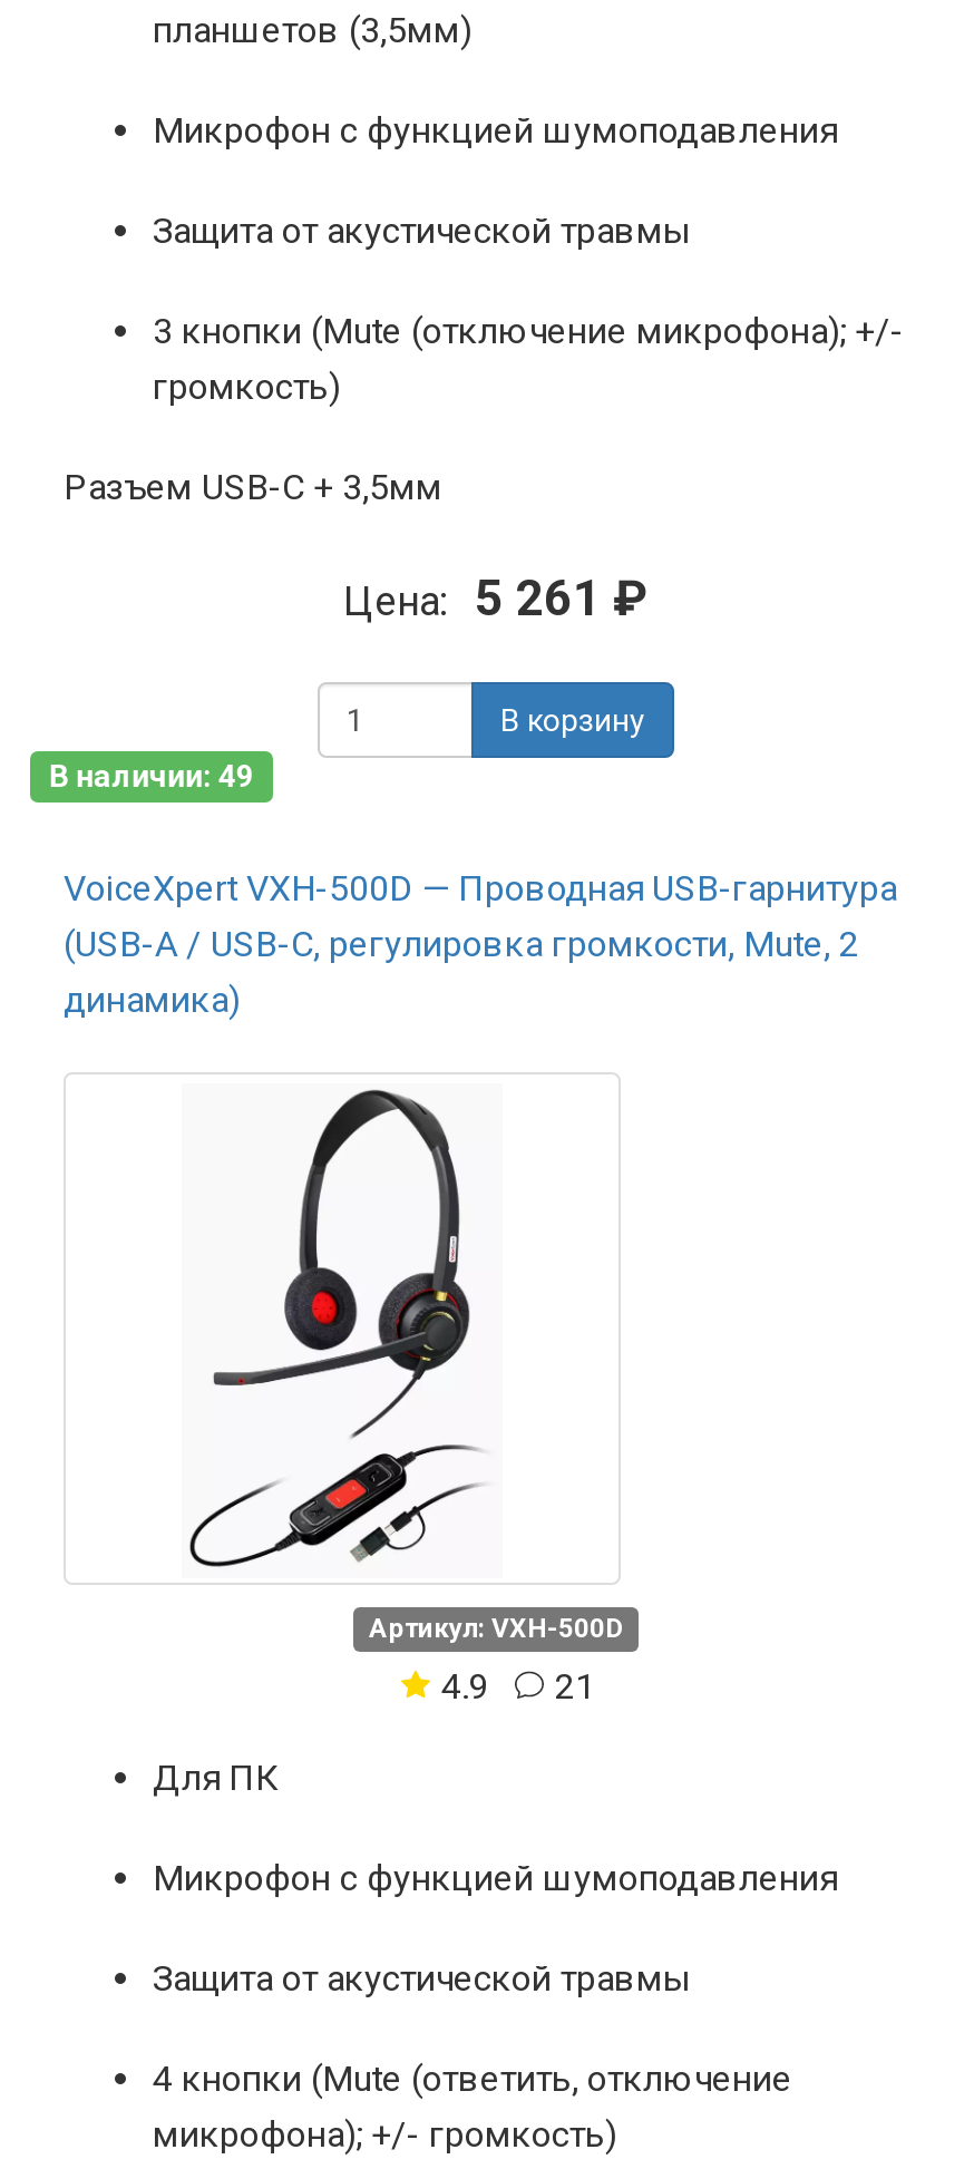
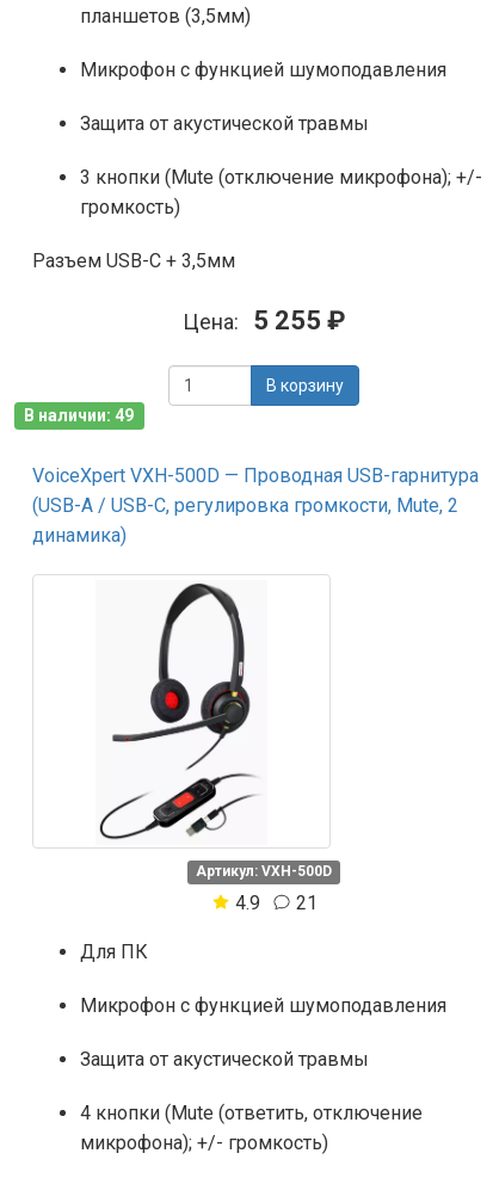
- Цена: 5 261 ₽
+ Цена: 5 255 ₽
